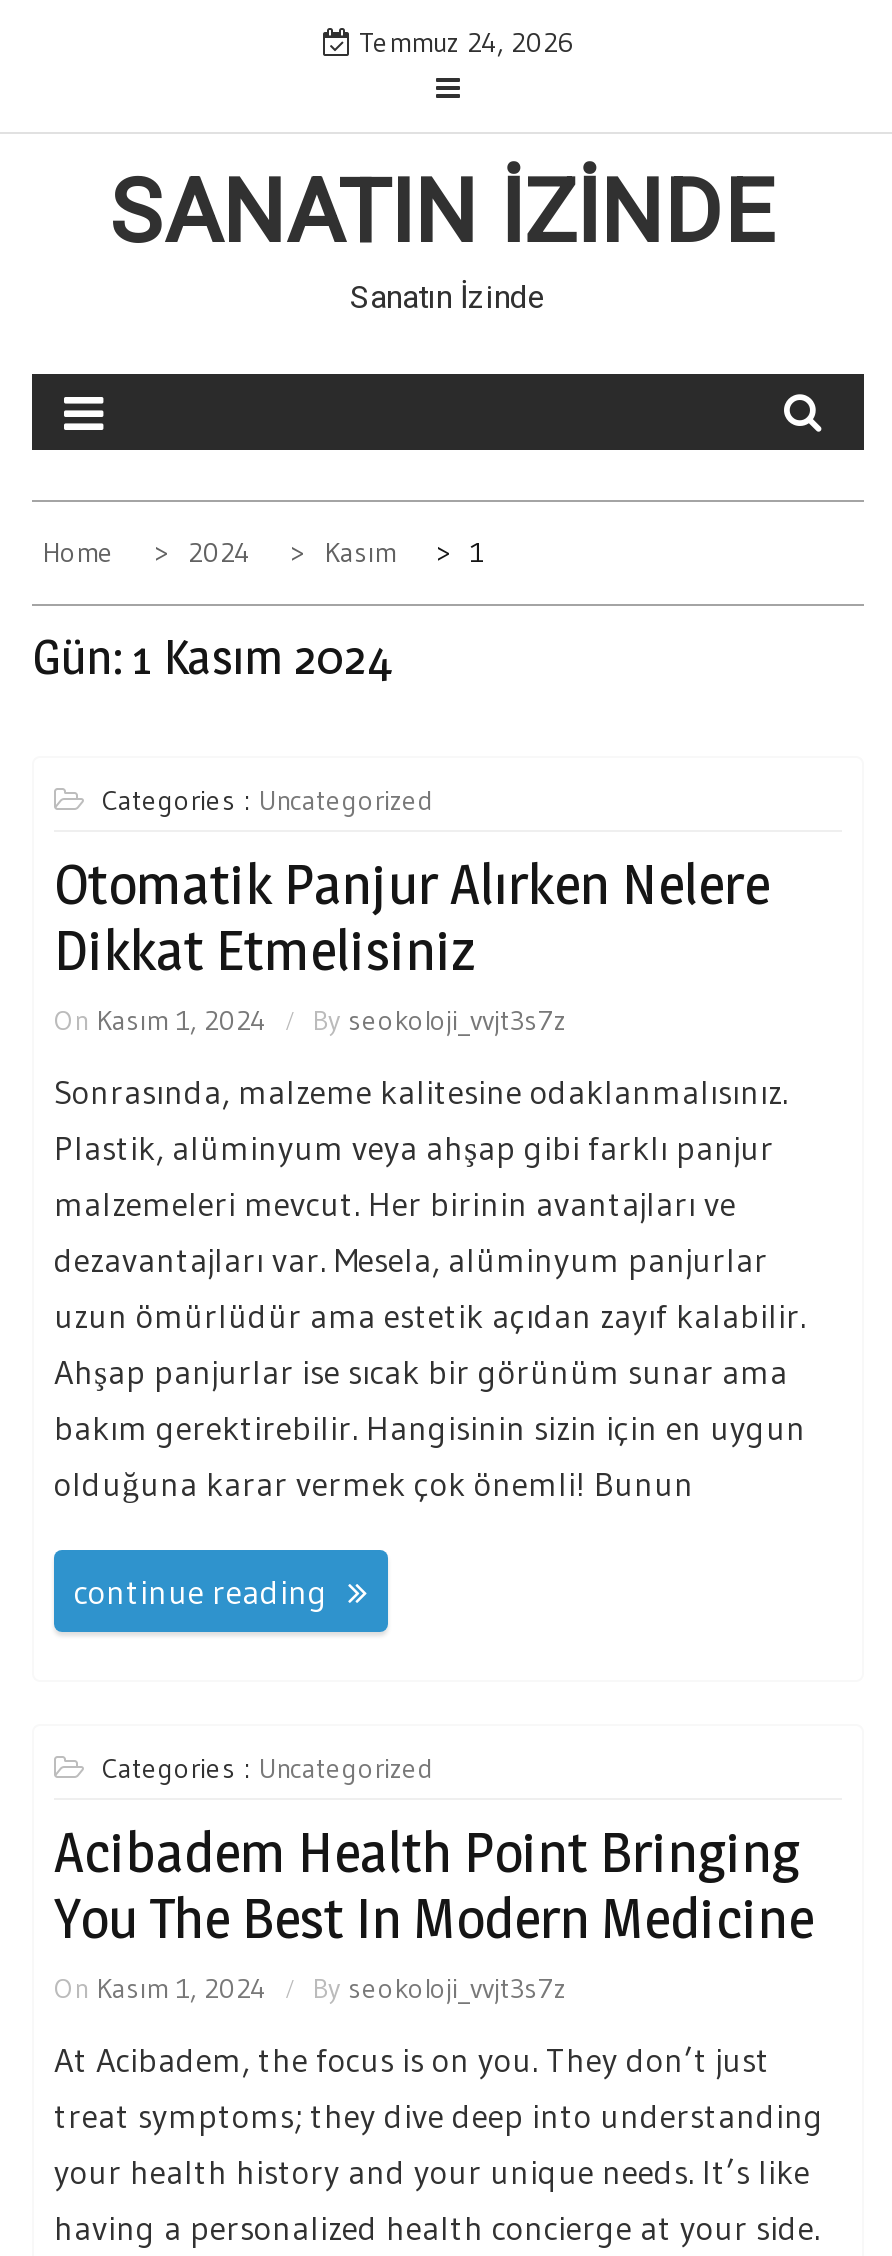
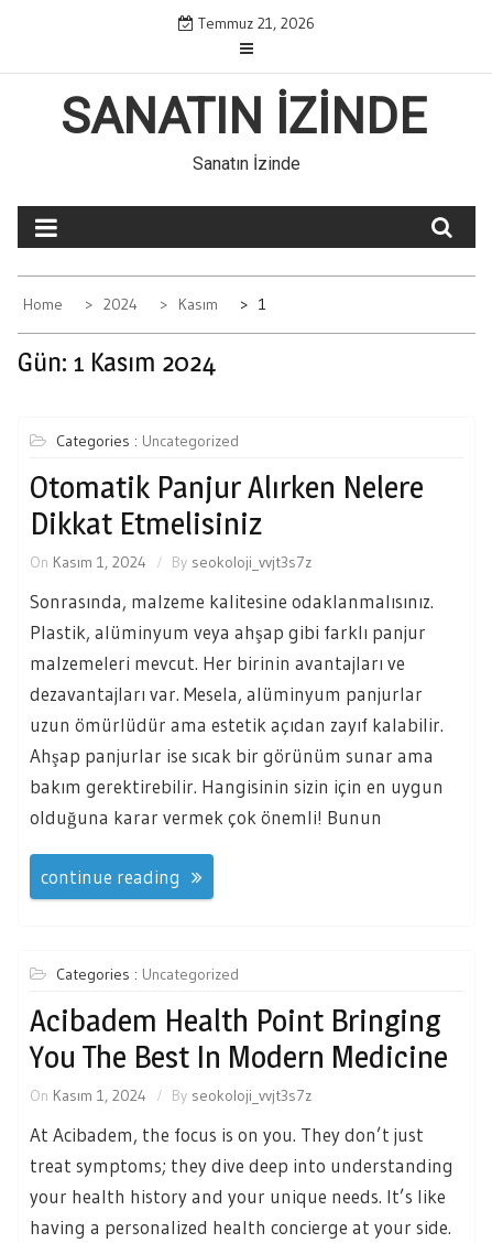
- Temmuz 24, 2026
+ Temmuz 21, 2026
